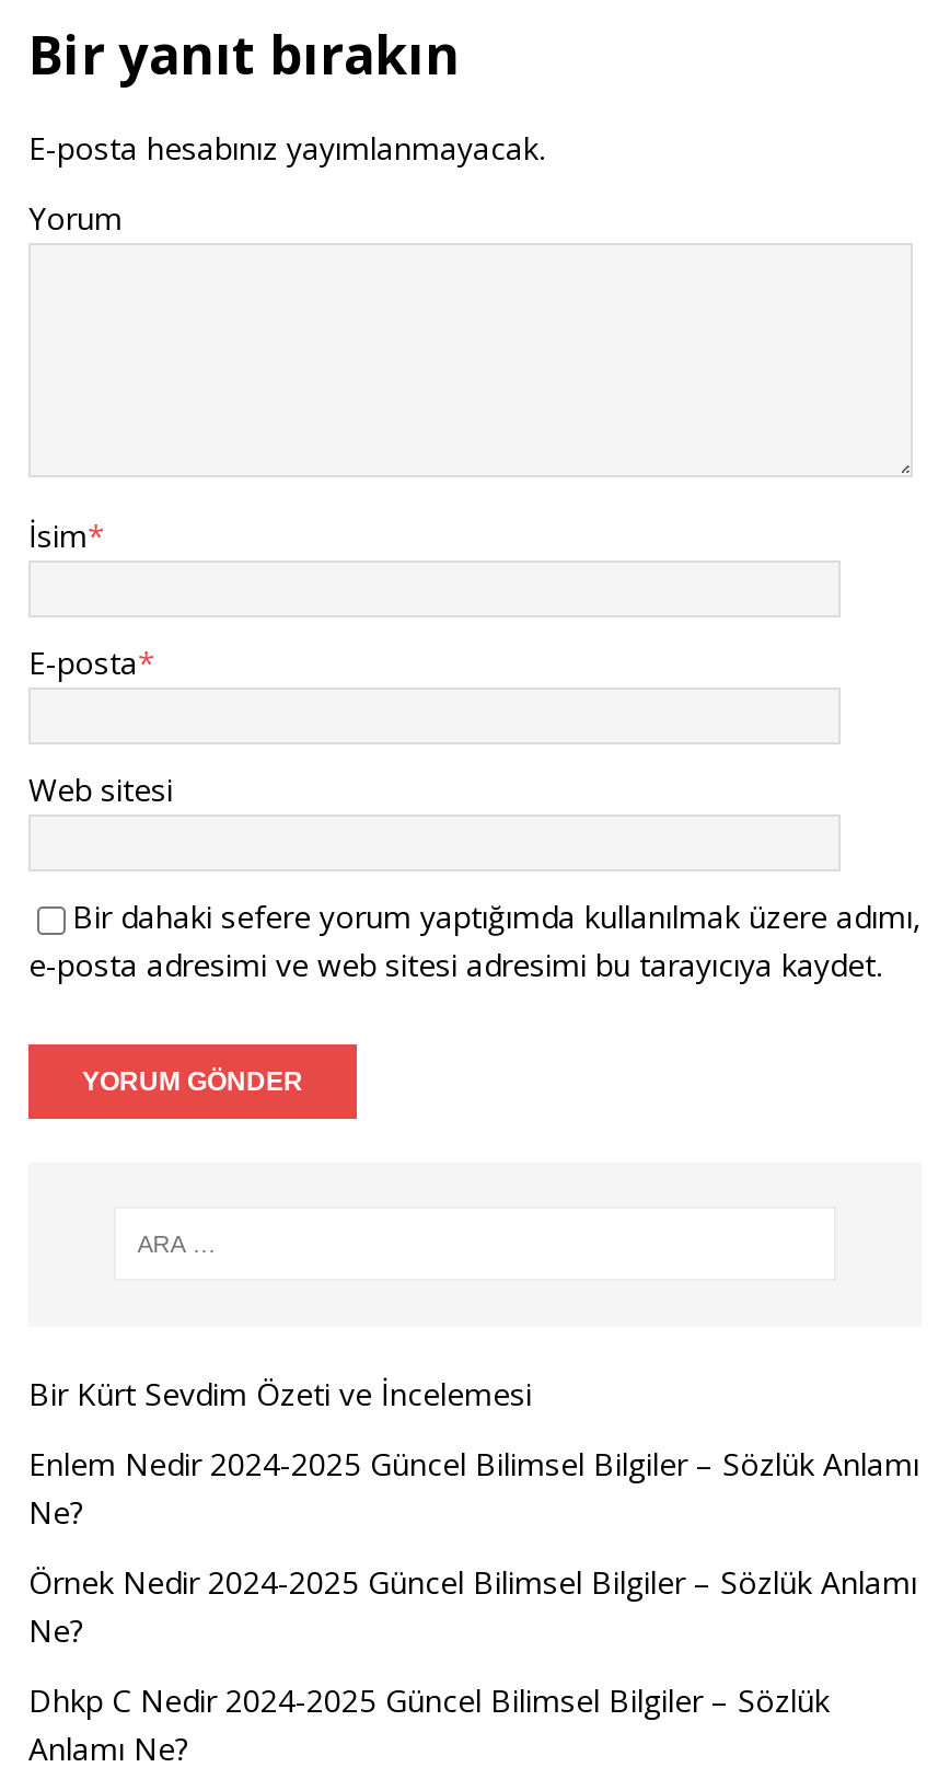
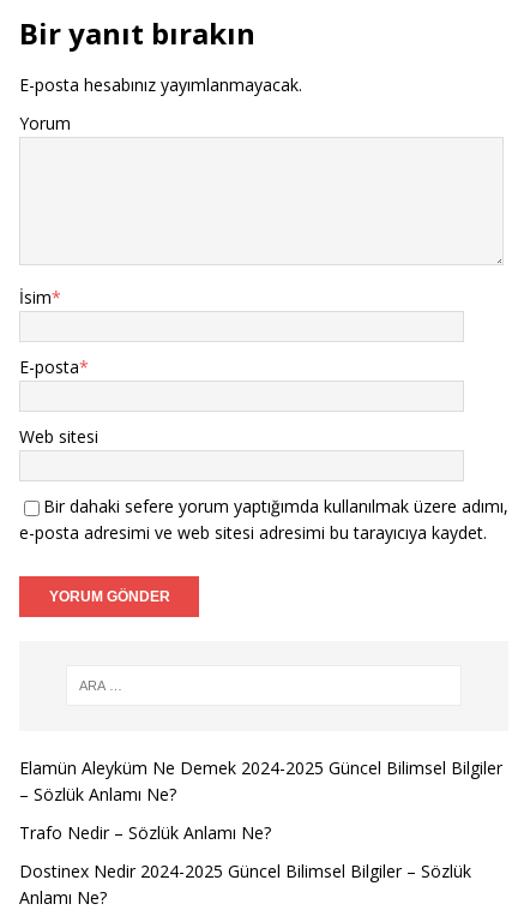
- Bir Kürt Sevdim Özeti ve İncelemesi
- Enlem Nedir 2024-2025 Güncel Bilimsel Bilgiler – Sözlük Anlamı
- Ne?
- Örnek Nedir 2024-2025 Güncel Bilimsel Bilgiler – Sözlük Anlamı
- Ne?
- Dhkp C Nedir 2024-2025 Güncel Bilimsel Bilgiler – Sözlük
+ Elamün Aleyküm Ne Demek 2024-2025 Güncel Bilimsel Bilgiler
+ – Sözlük Anlamı Ne?
+ Trafo Nedir – Sözlük Anlamı Ne?
+ Dostinex Nedir 2024-2025 Güncel Bilimsel Bilgiler – Sözlük
